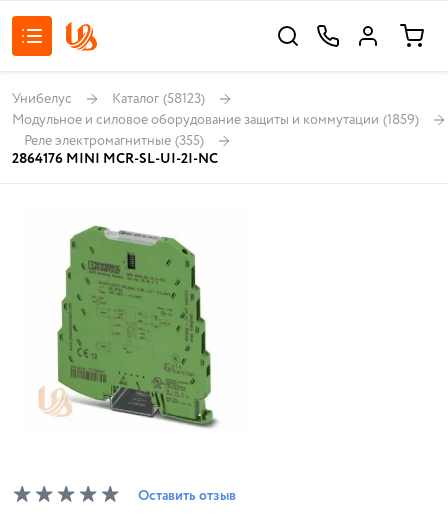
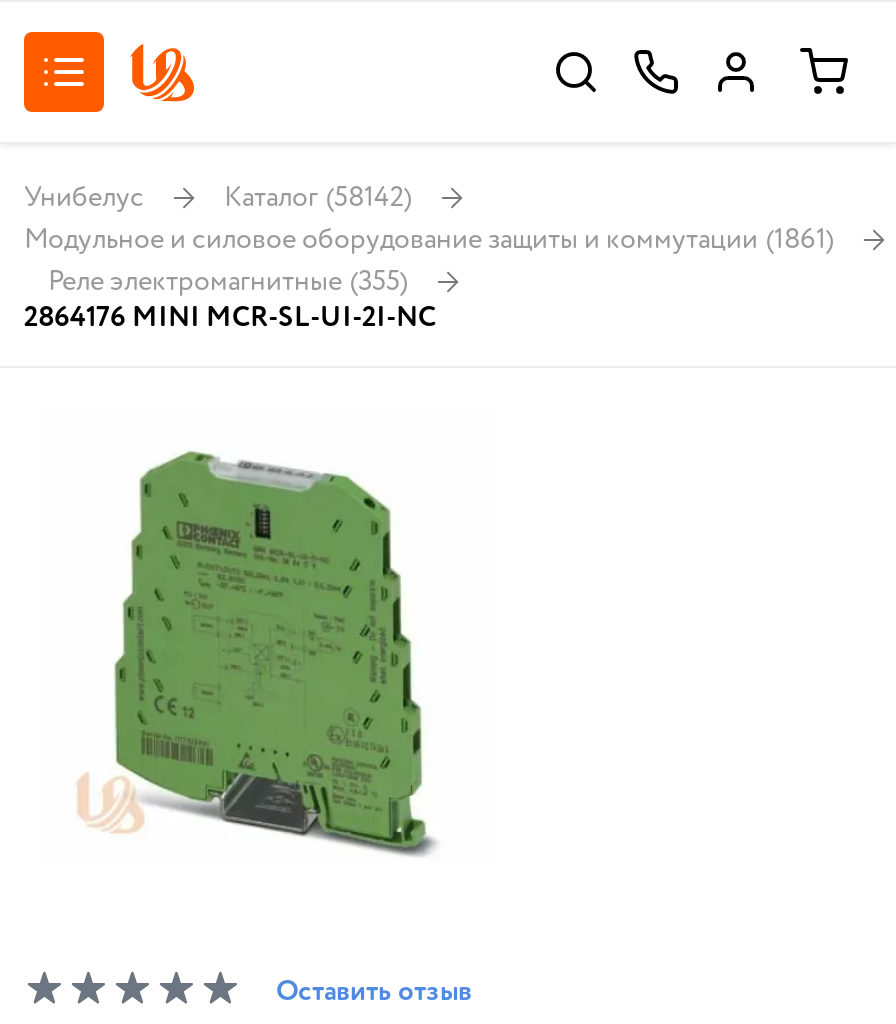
- Унибелус Каталог (58123)
+ Унибелус Каталог (58142)

- Модульное и силовое оборудование защиты и коммутации (1859)
+ Модульное и силовое оборудование защиты и коммутации (1861)
